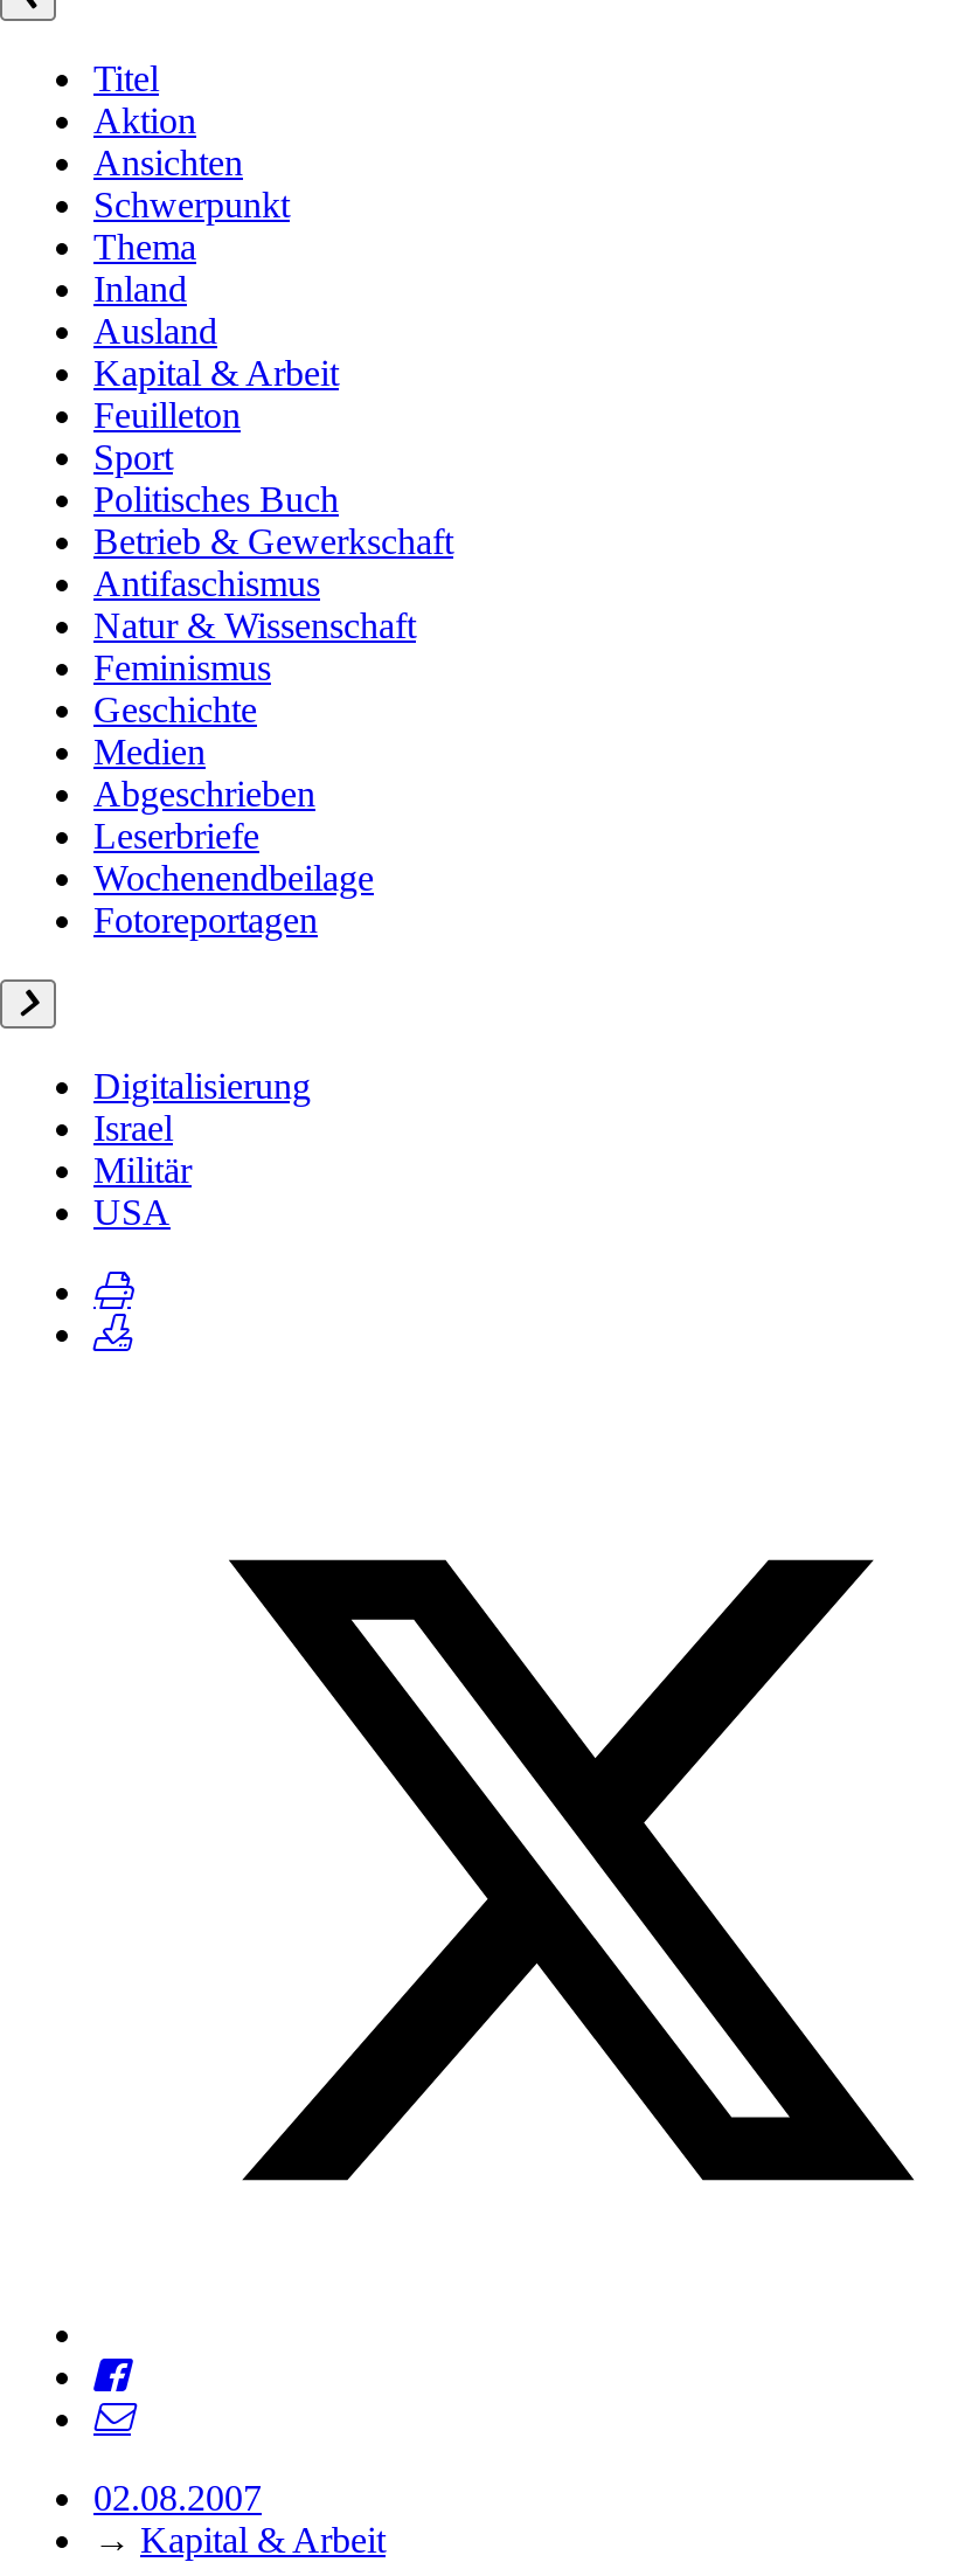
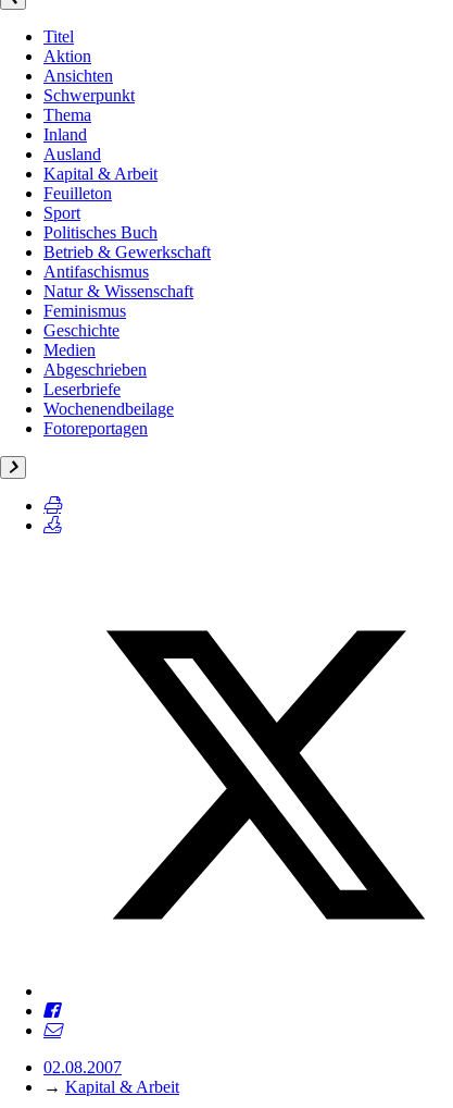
- Digitalisierung
- Israel
- Militär
- USA
